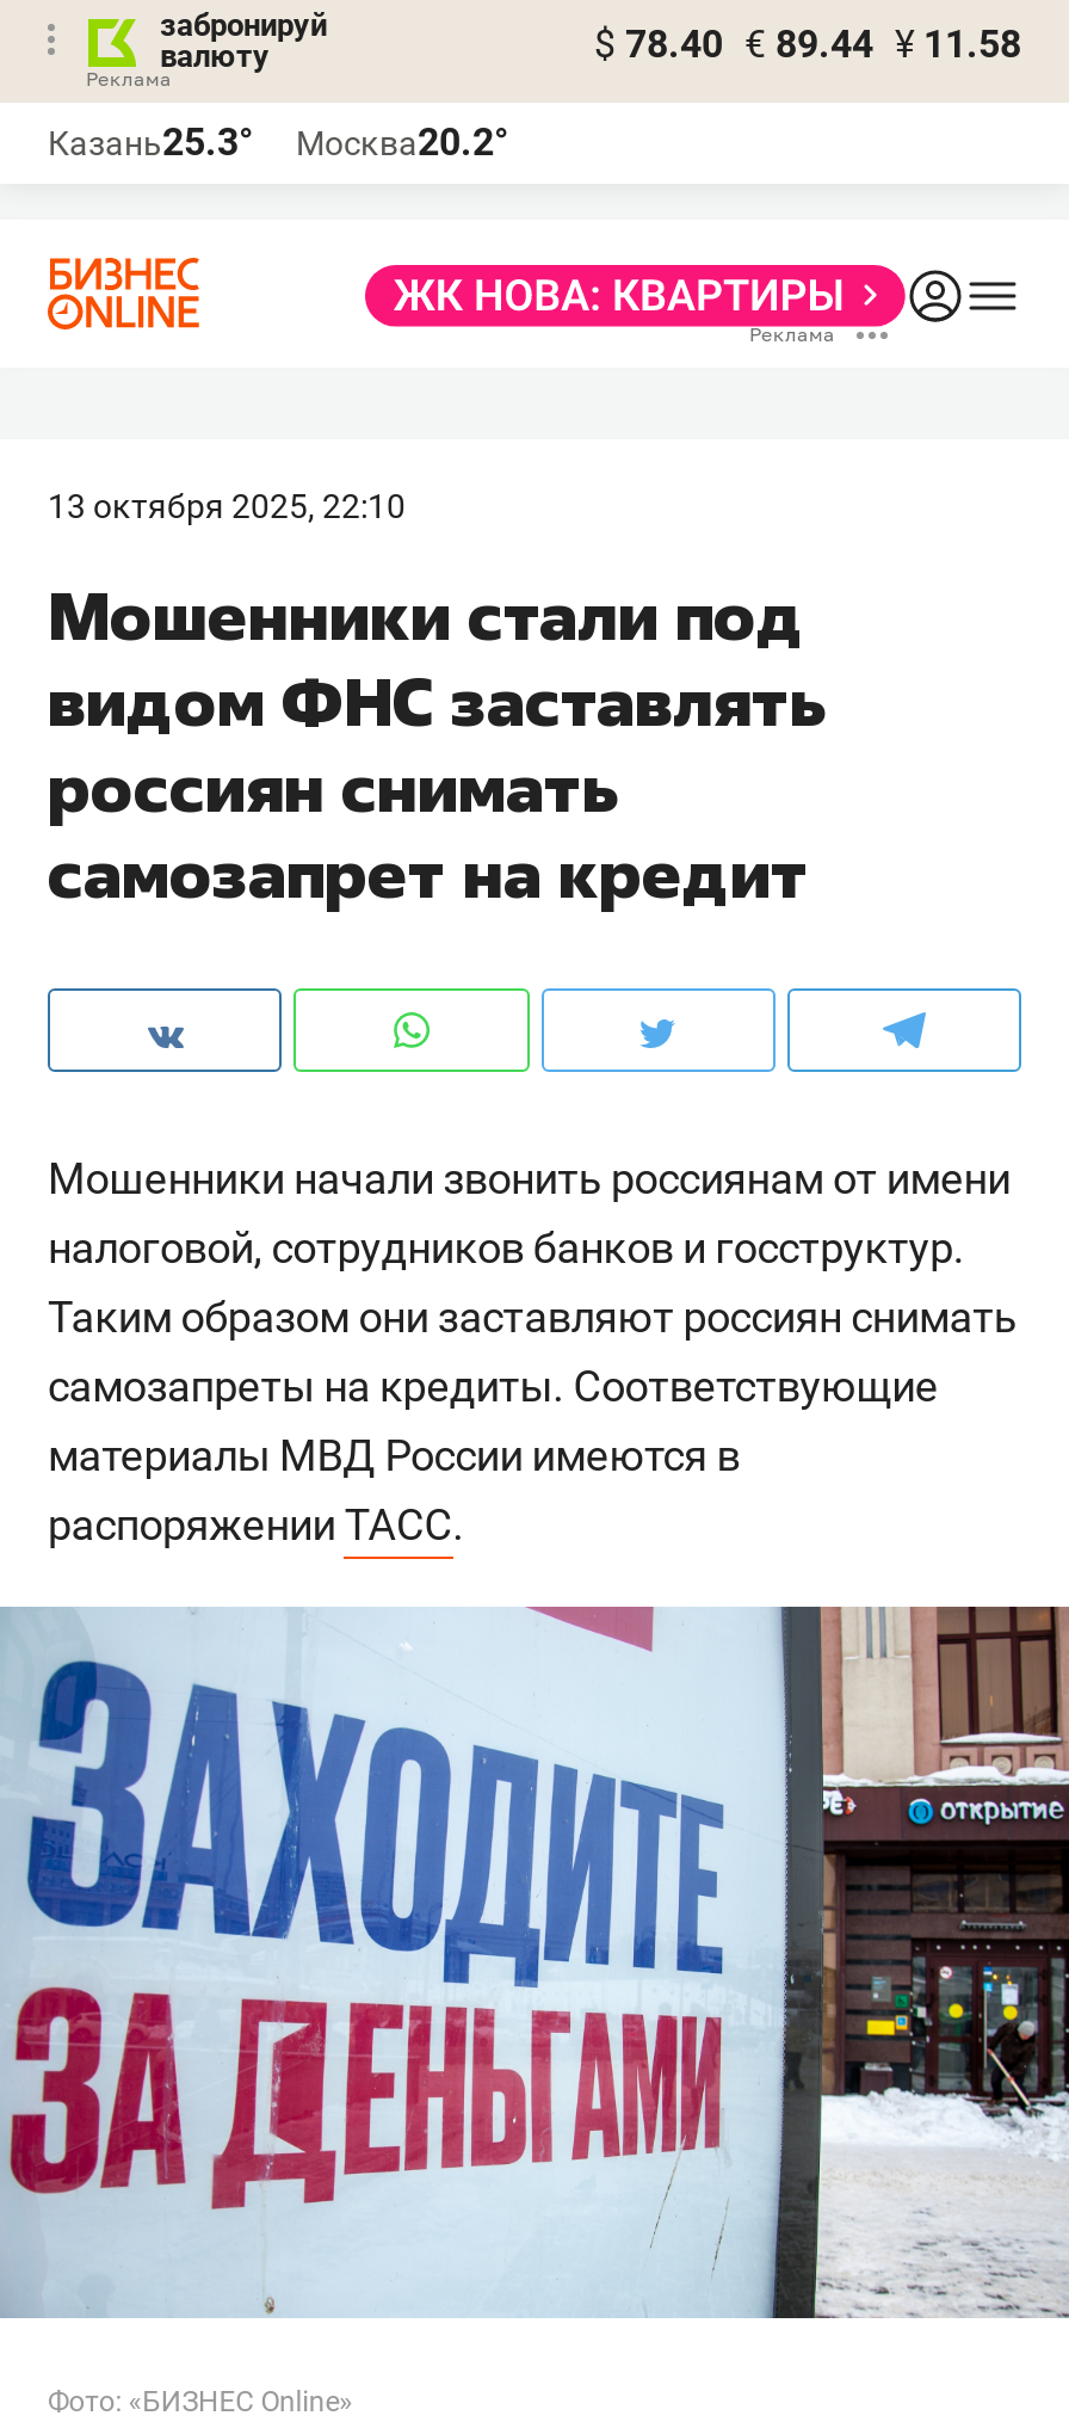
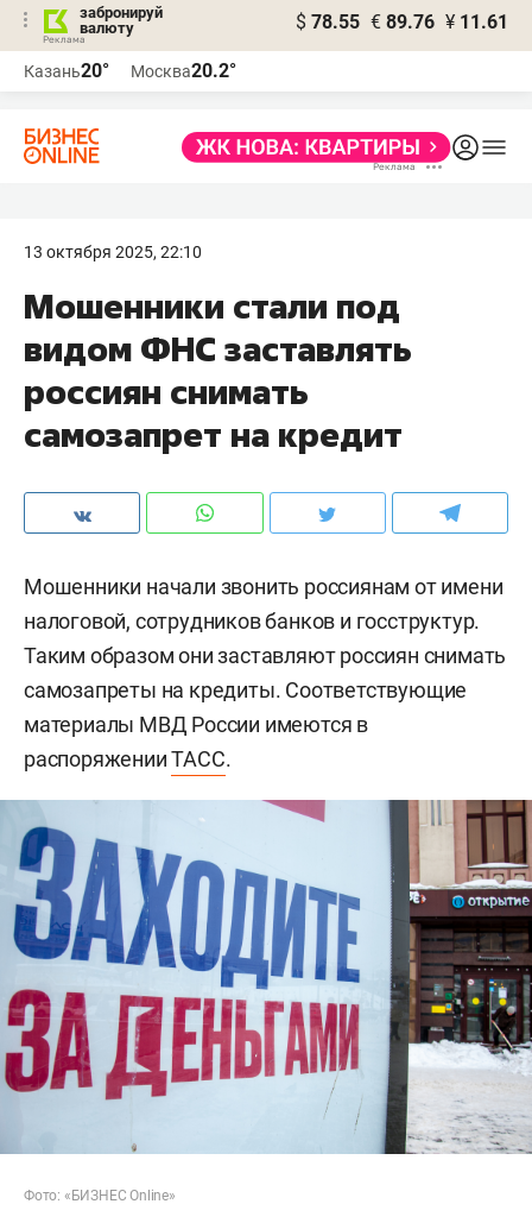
- $ 78.40 € 89.44 ¥ 11.58
+ $ 78.55 € 89.76 ¥ 11.61

- Казань25.3° Москва20.2°
+ Казань20° Москва20.2°
